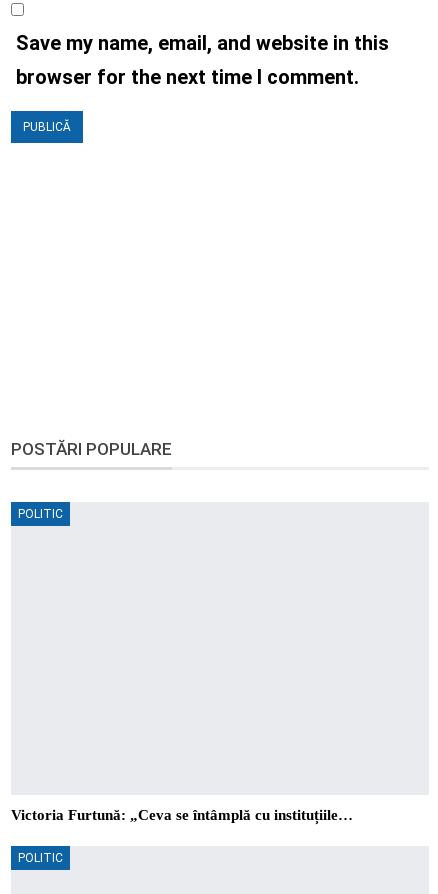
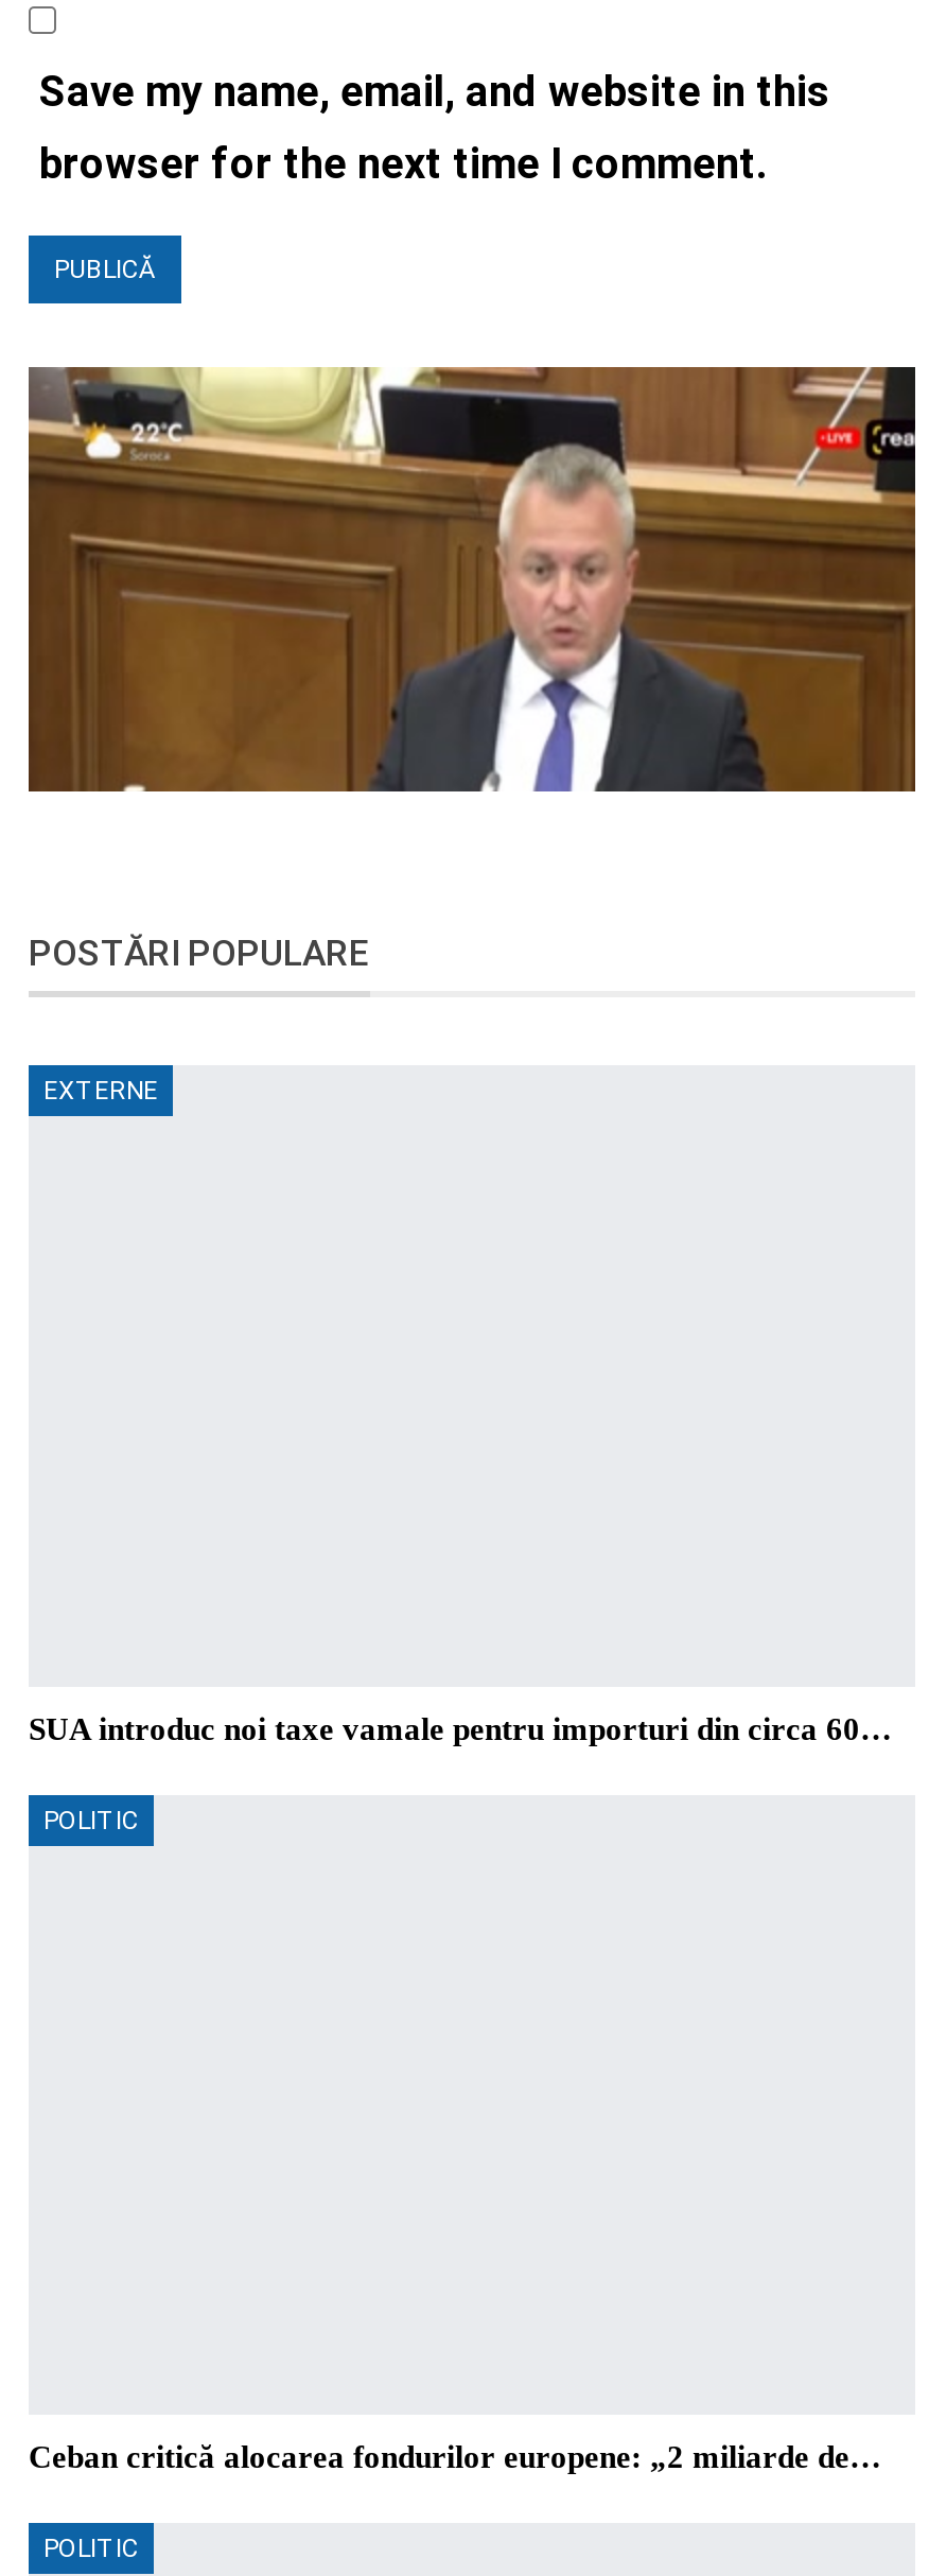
+ [image]

+ SUA introduc noi taxe vamale pentru importuri din circa 60…

+ EXTERNE

- Victoria Furtună: „Ceva se întâmplă cu instituțiile…
+ Ceban critică alocarea fondurilor europene: „2 miliarde de…
